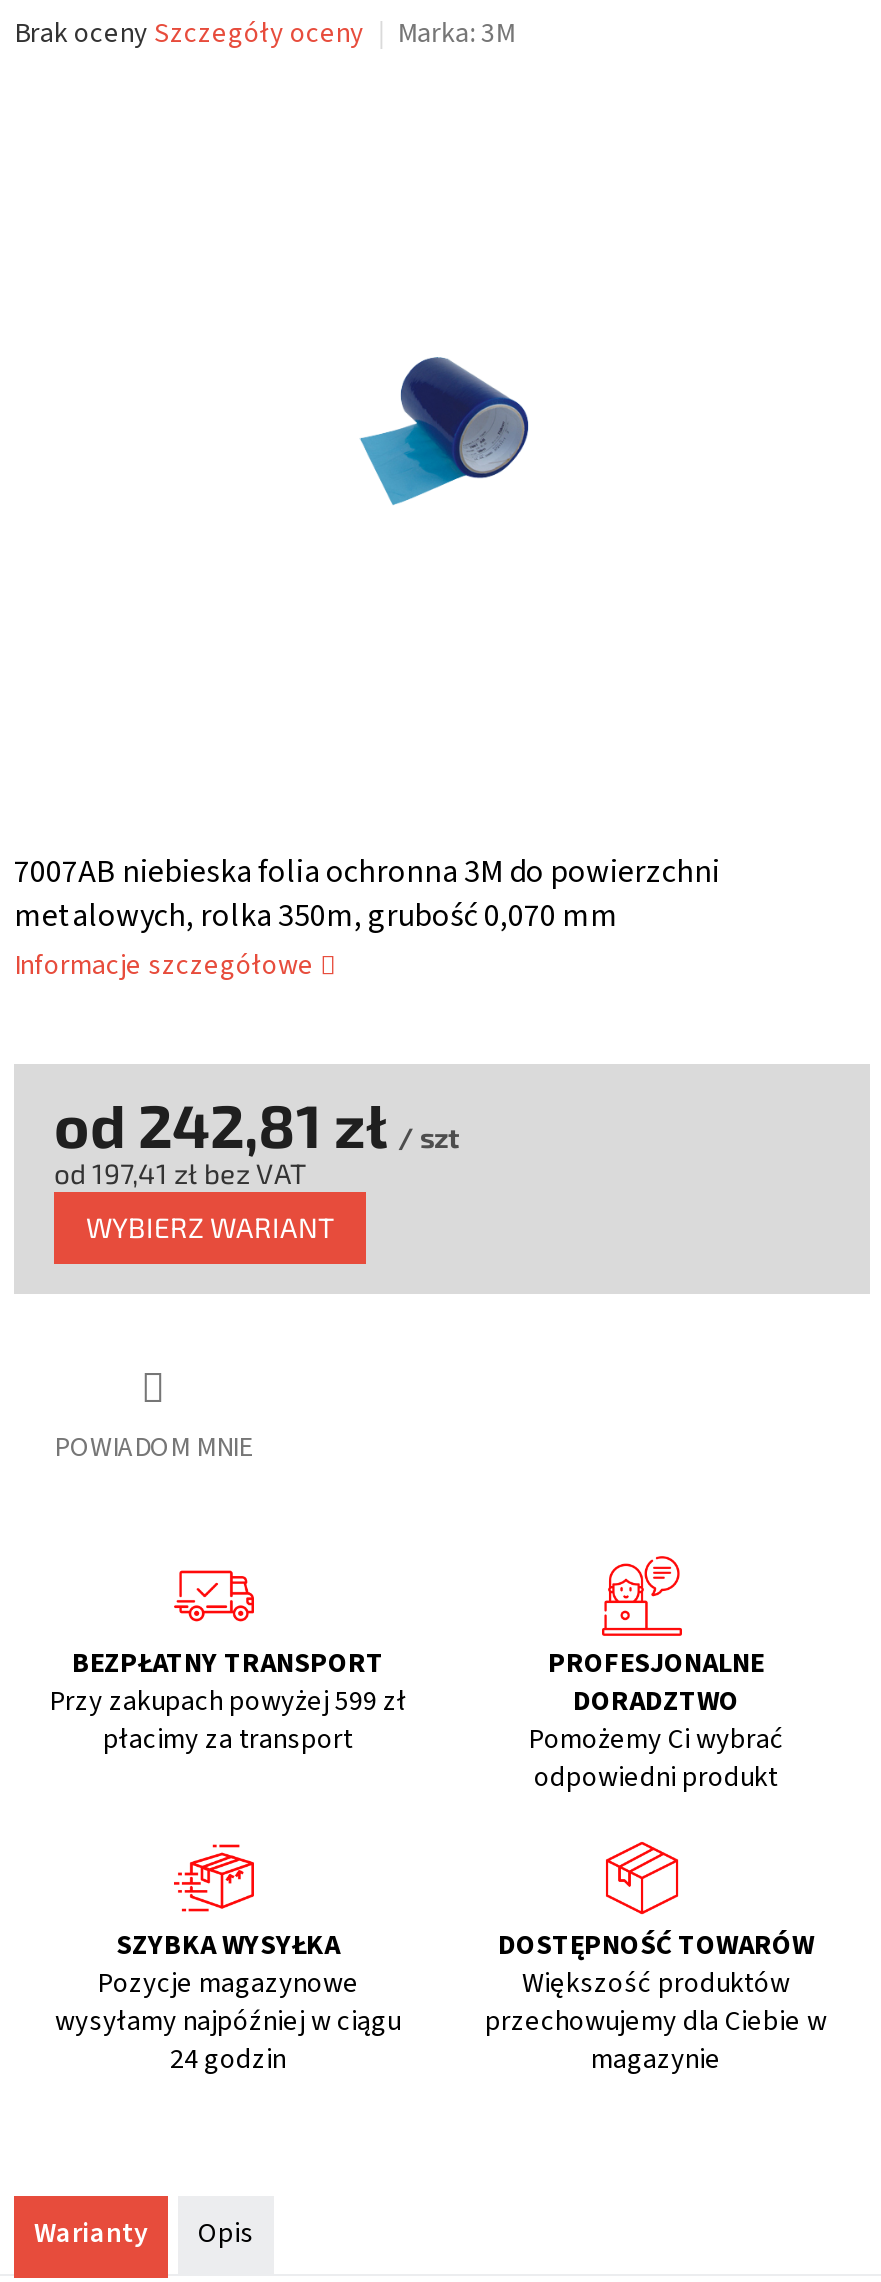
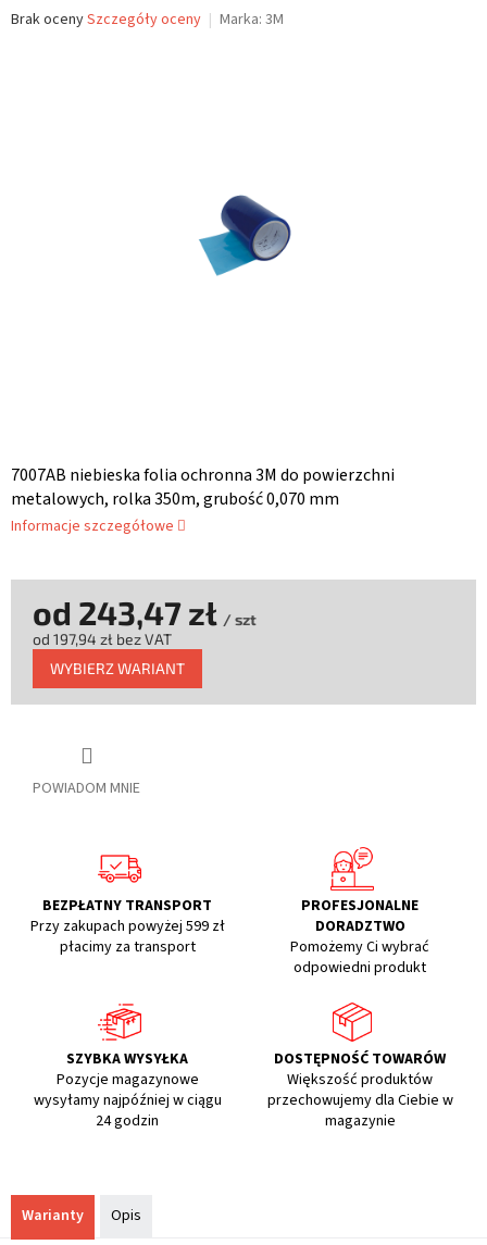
- od 242,81 zł / szt
+ od 243,47 zł / szt

- od 197,41 zł bez VAT
+ od 197,94 zł bez VAT
